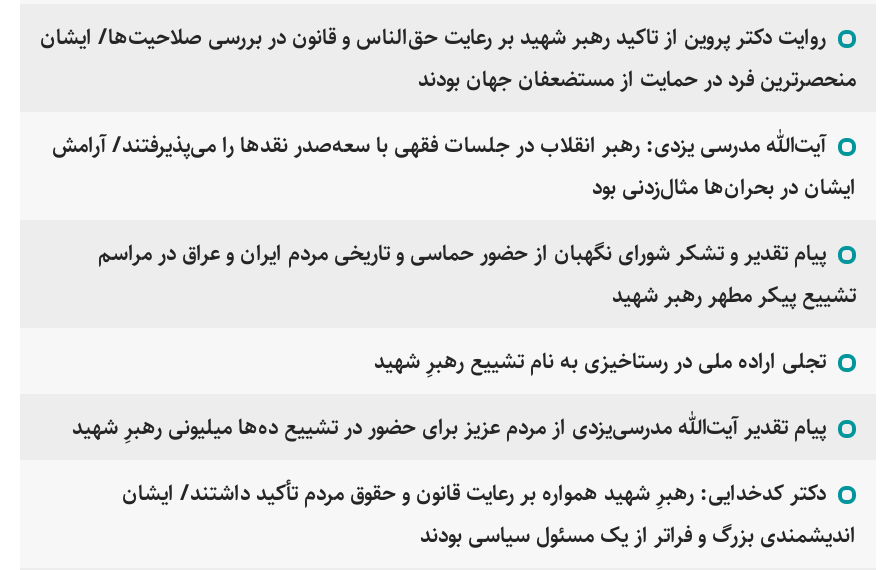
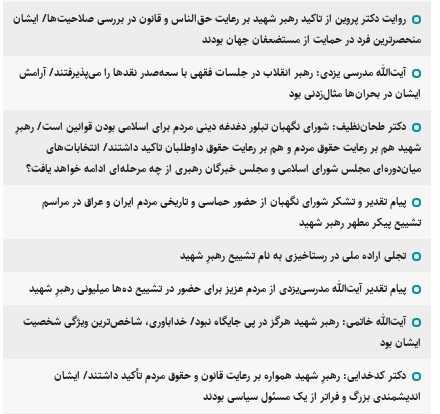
+ دکتر طحان‌نظیف: شورای نگهبان تبلور دغدغه دینی مردم برای اسلامی بودن قوانین است/ رهبرِ
+ شهید هم بر رعایت حقوق مردم و هم بر رعایت حقوق داوطلبان تاکید داشتند/ انتخابات‌های
+ میان‌دوره‌ای مجلس شورای اسلامی و مجلس خبرگان رهبری از چه مرحله‌ای ادامه خواهد یافت؟

+ آیت‌الله خاتمی: رهبر شهید هرگز در پی جایگاه نبود/ خداباوری، شاخص‌ترین ویژگی شخصیت
+ ایشان بود
